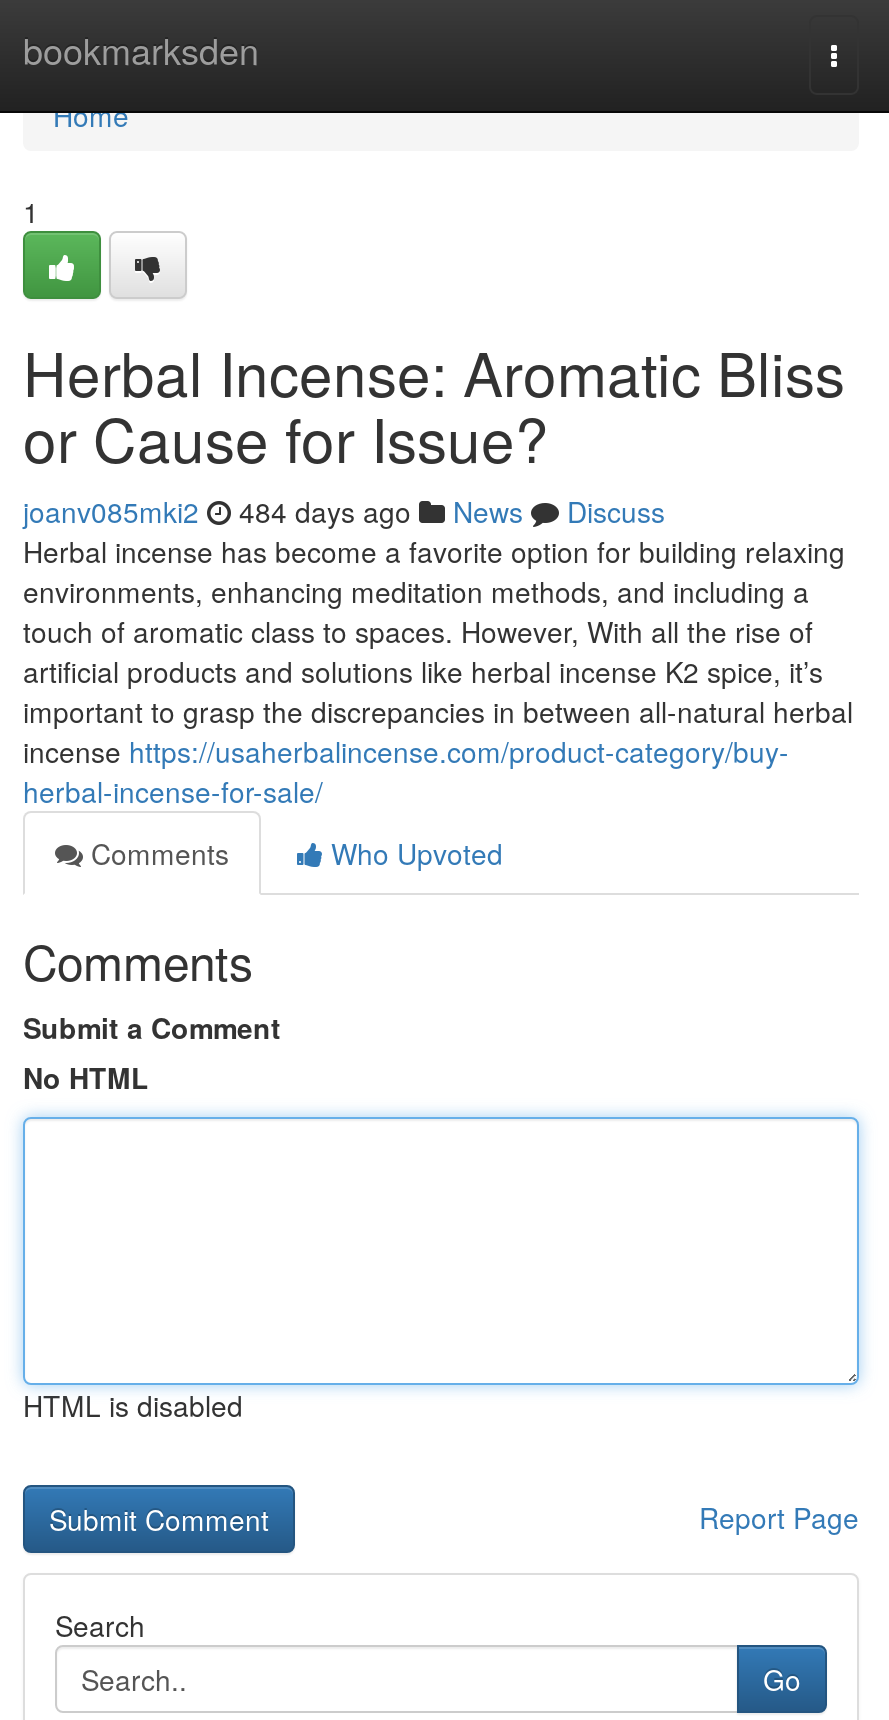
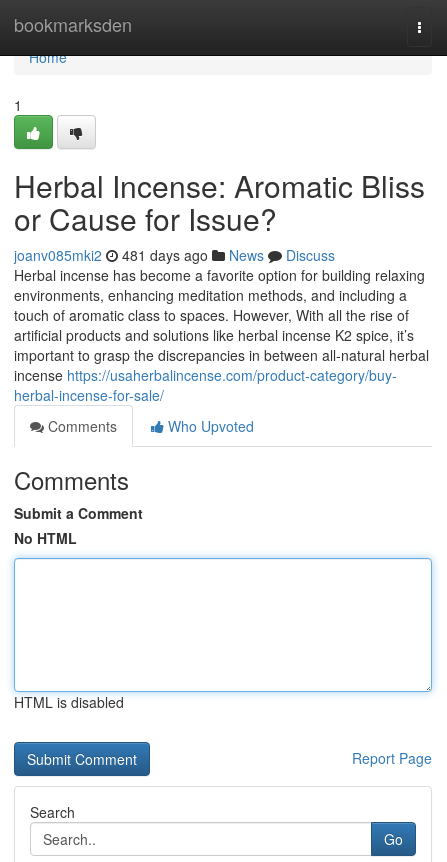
- joanv085mki2 484 days ago News Discuss
+ joanv085mki2 481 days ago News Discuss
